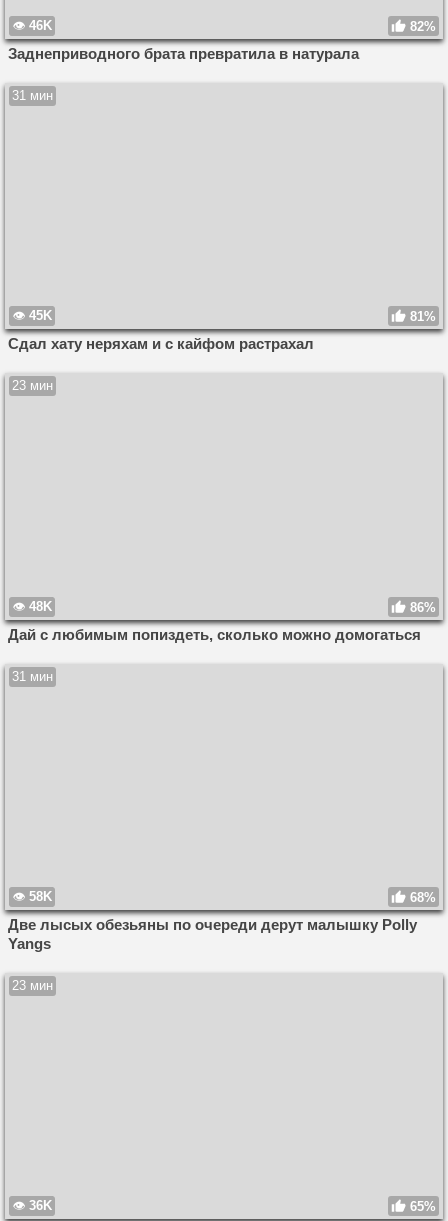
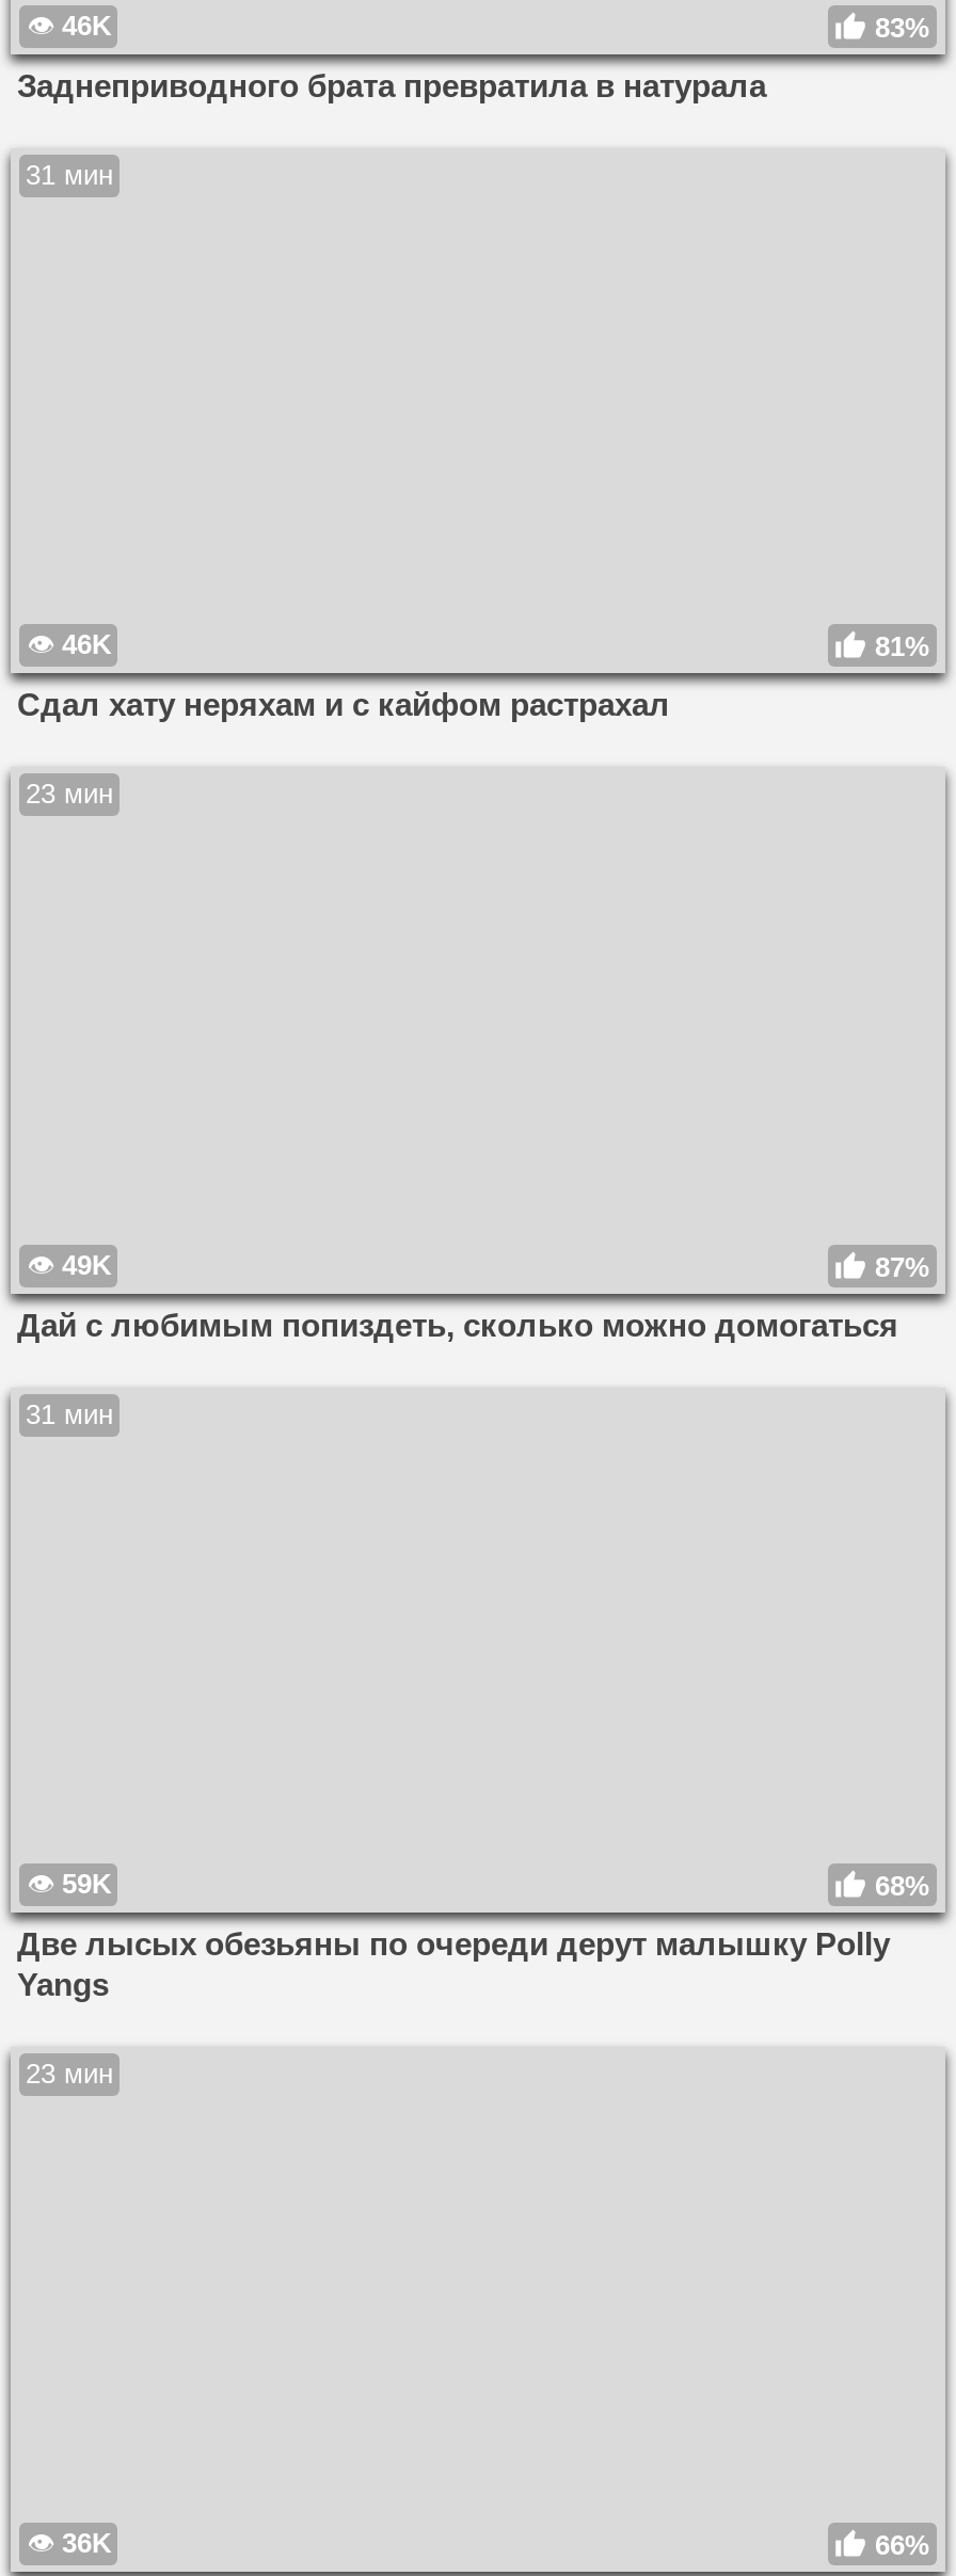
- 82%
+ 83%

- 45K
+ 46K

- 48K
- 86%
+ 49K
+ 87%

- 58K
+ 59K

- 65%
+ 66%
